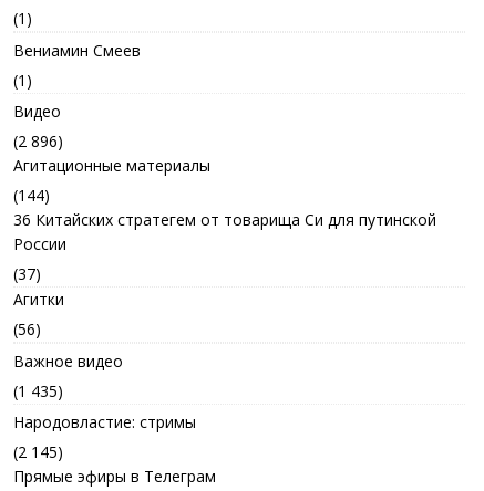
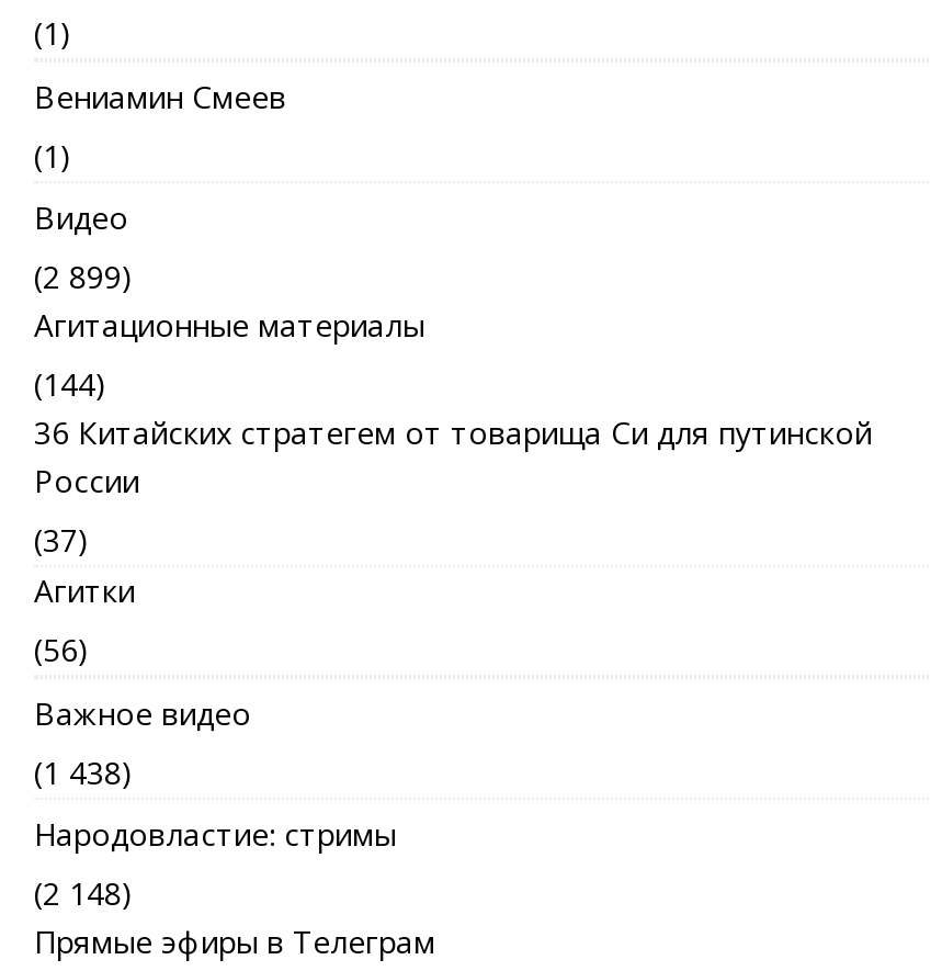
- (2 896)
+ (2 899)

- (1 435)
+ (1 438)

- (2 145)
+ (2 148)
